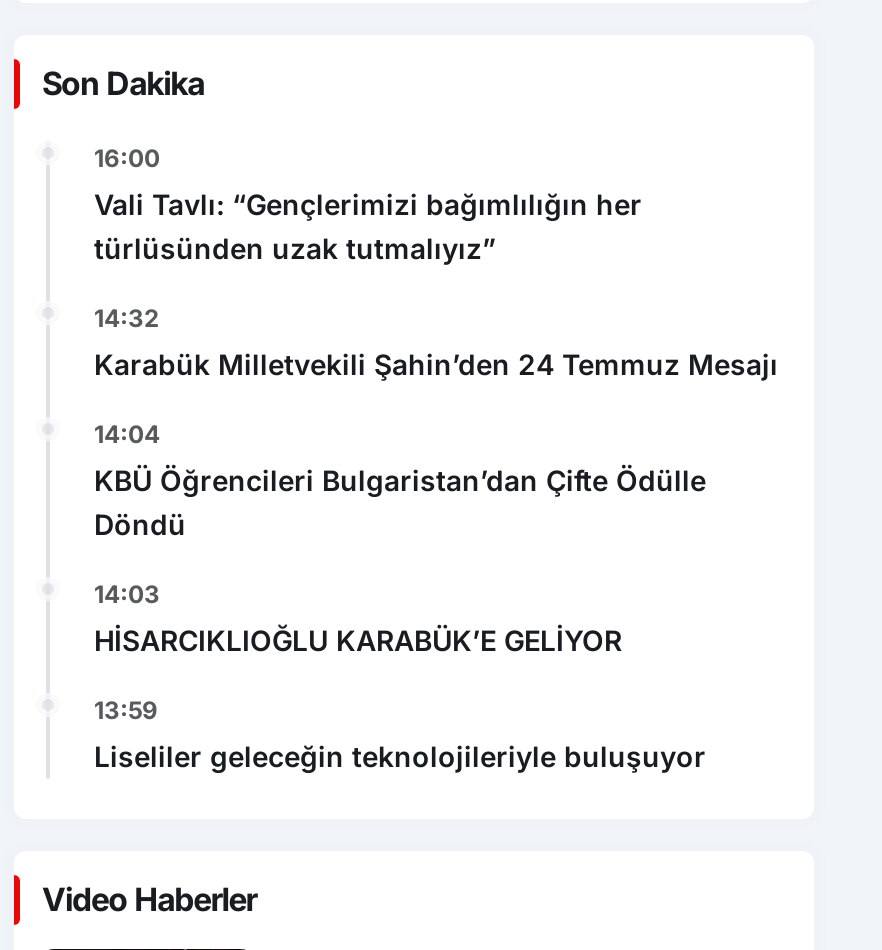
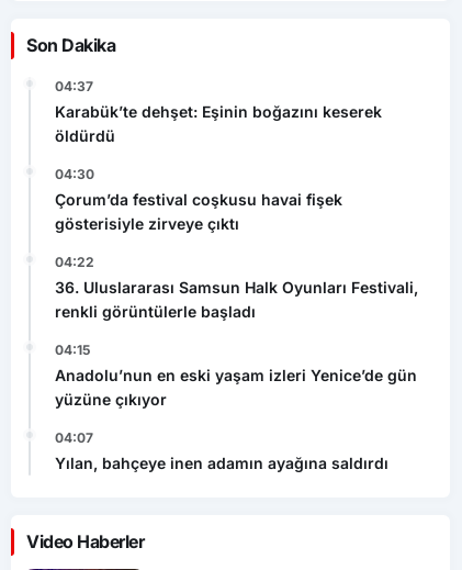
- 16:00
- Vali Tavlı: “Gençlerimizi bağımlılığın her
- türlüsünden uzak tutmalıyız”
+ 04:37
+ Karabük’te dehşet: Eşinin boğazını keserek
+ öldürdü

- 14:32
- Karabük Milletvekili Şahin’den 24 Temmuz Mesajı
+ 04:30
+ Çorum’da festival coşkusu havai fişek
+ gösterisiyle zirveye çıktı

- 14:04
- KBÜ Öğrencileri Bulgaristan’dan Çifte Ödülle
- Döndü
+ 04:22
+ 36. Uluslararası Samsun Halk Oyunları Festivali,
+ renkli görüntülerle başladı

- 14:03
- HİSARCIKLIOĞLU KARABÜK’E GELİYOR
+ 04:15
+ Anadolu’nun en eski yaşam izleri Yenice’de gün
+ yüzüne çıkıyor

- 13:59
- Liseliler geleceğin teknolojileriyle buluşuyor
+ 04:07
+ Yılan, bahçeye inen adamın ayağına saldırdı
